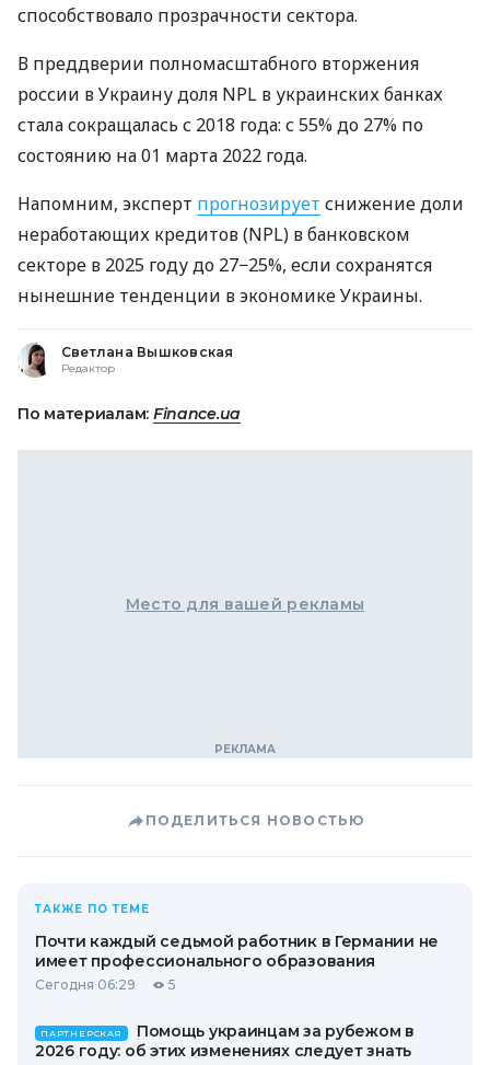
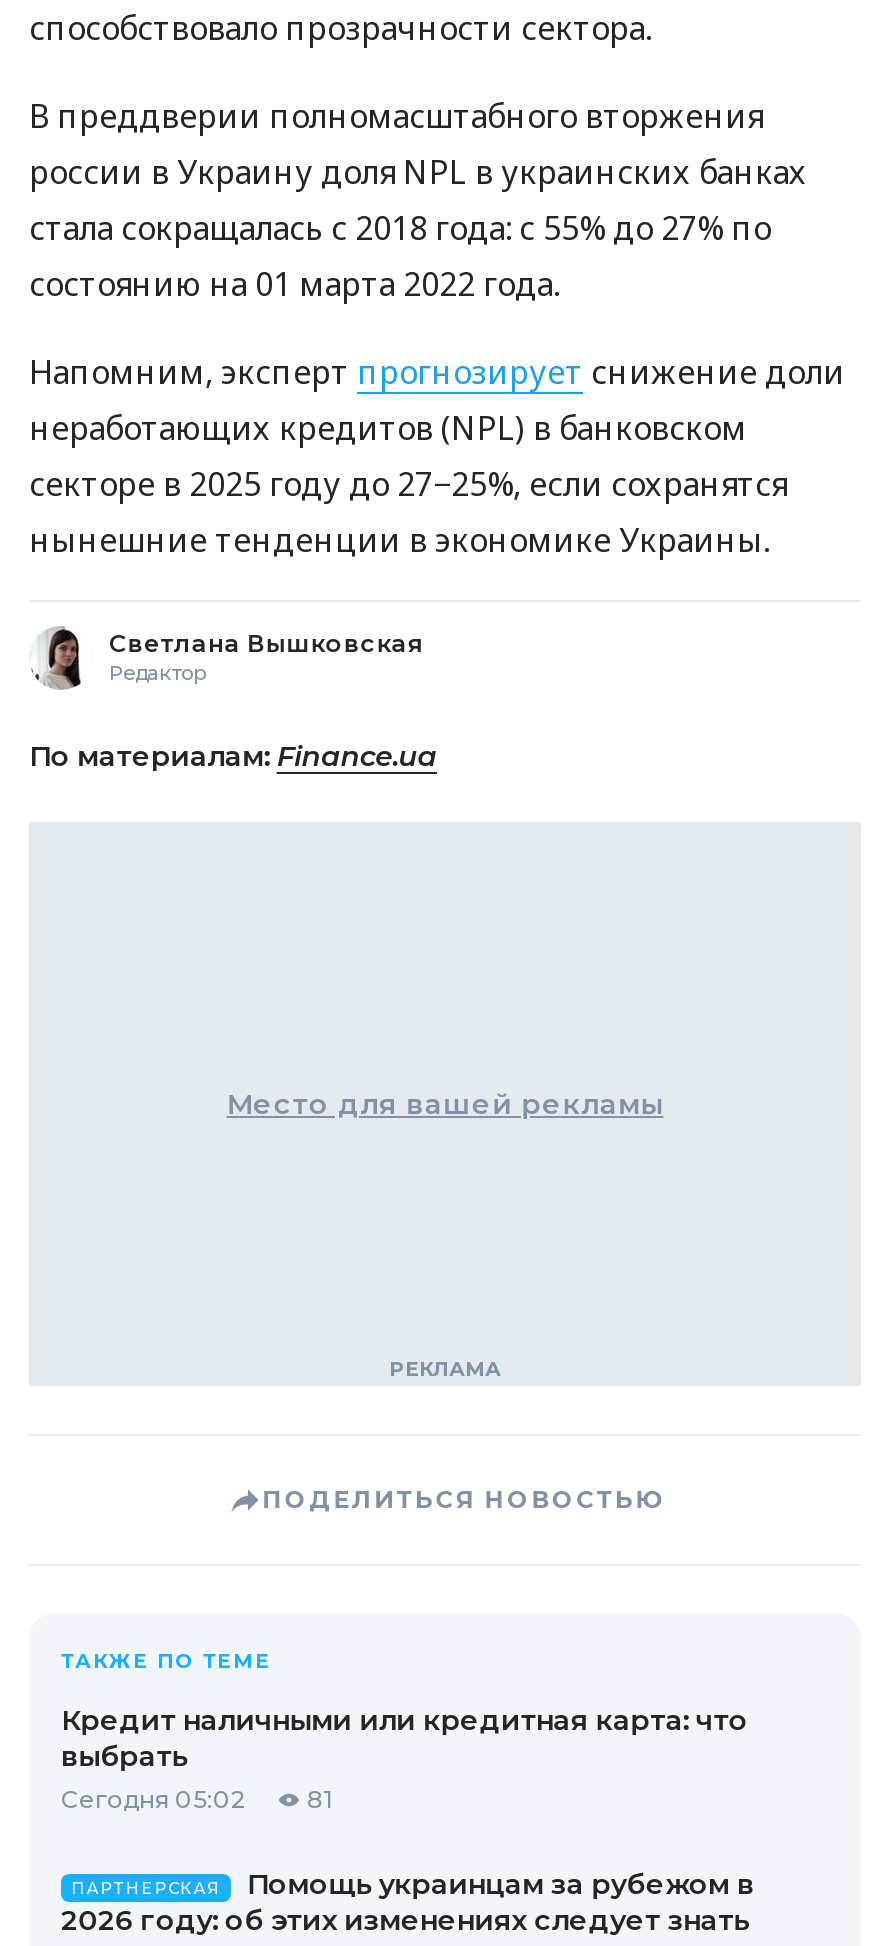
- Почти каждый седьмой работник в Германии не
- имеет профессионального образования
- Сегодня 06:29
- 5
+ Кредит наличными или кредитная карта: что
+ выбрать
+ Сегодня 05:02
+ 81
